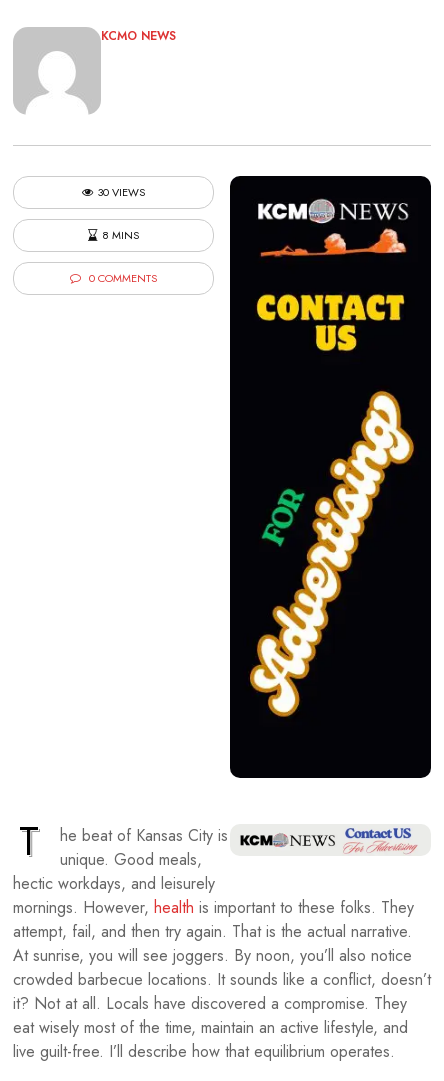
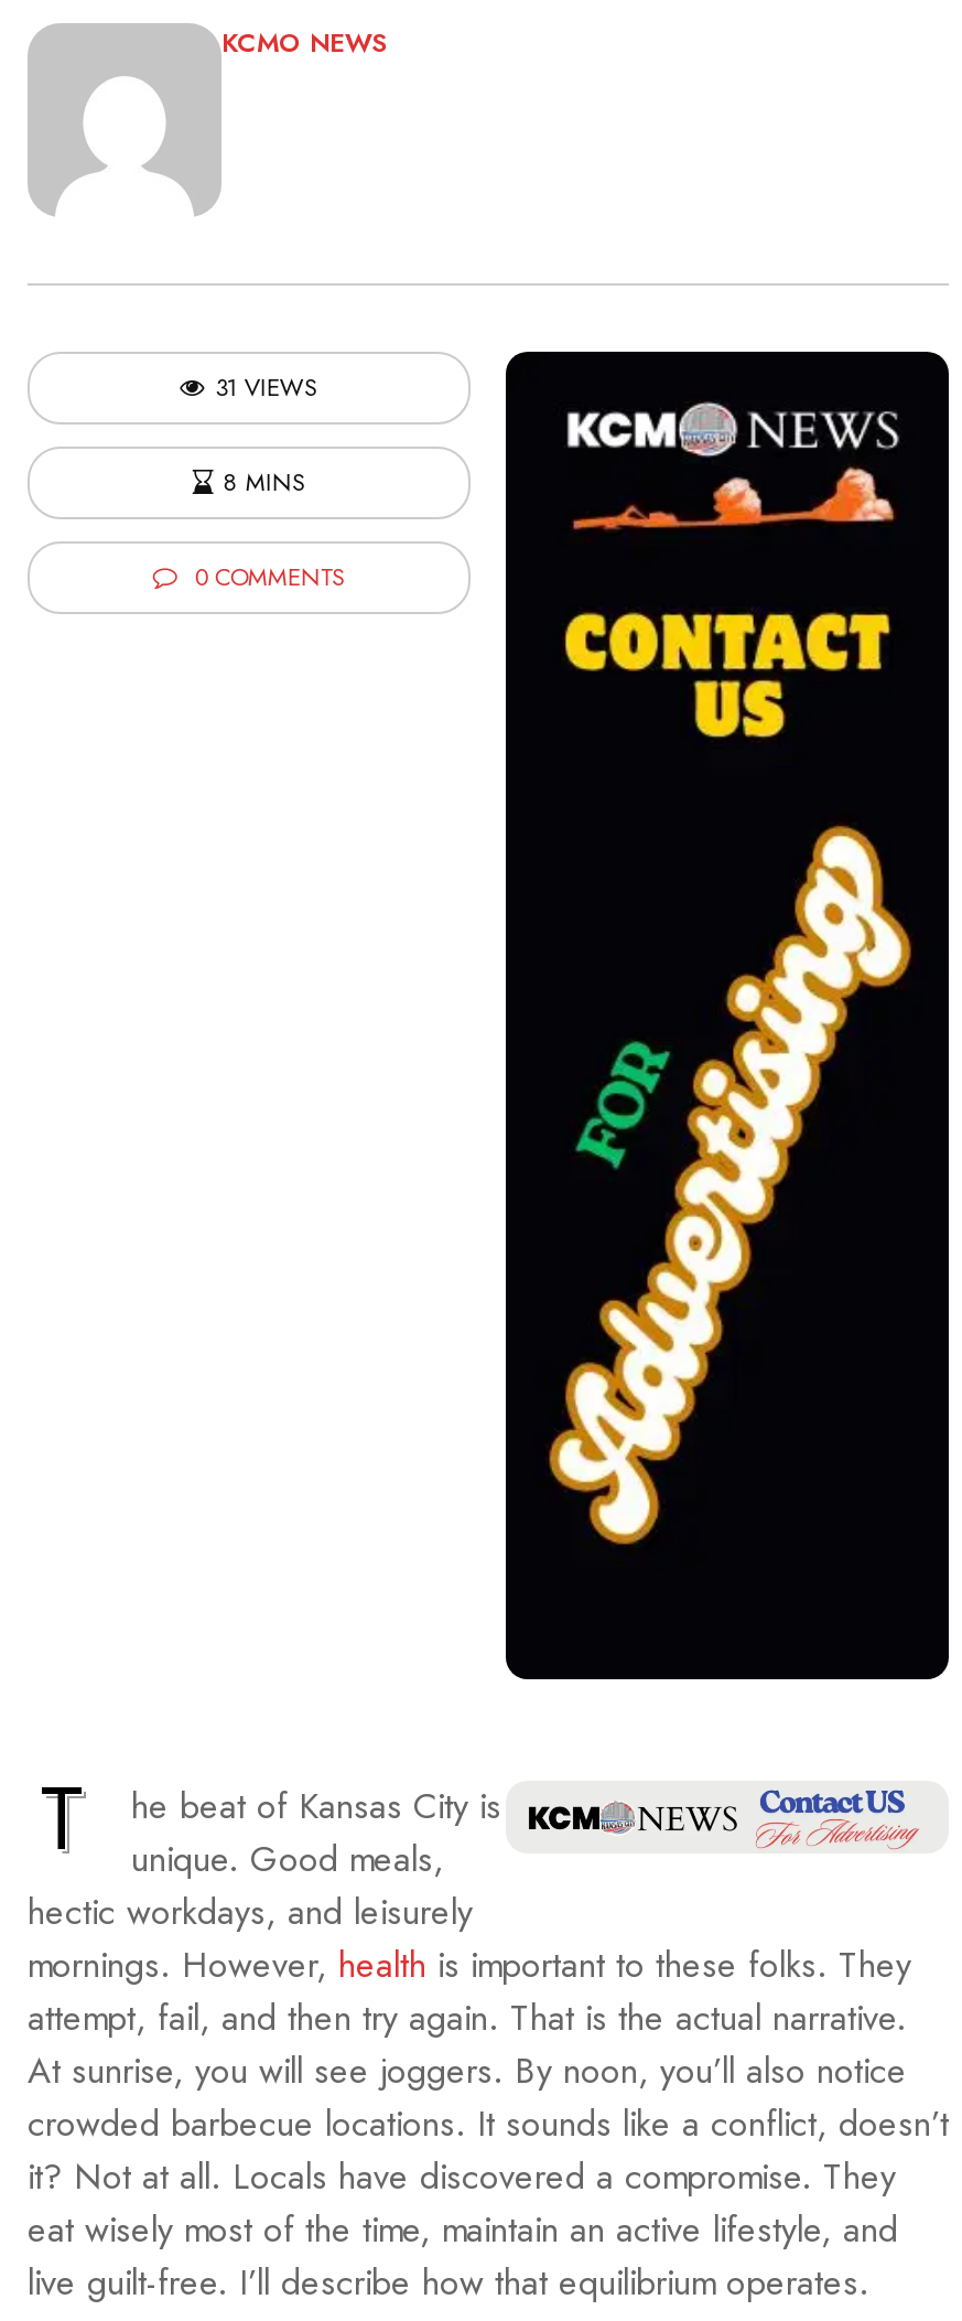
- 30 VIEWS
+ 31 VIEWS
